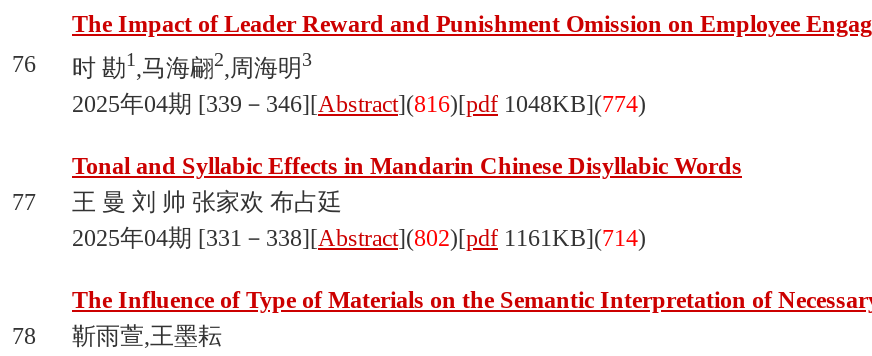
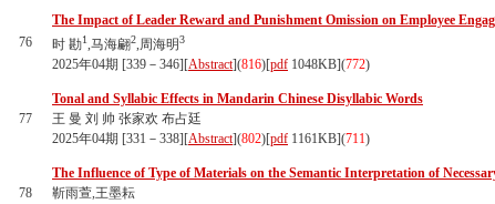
- 2025年04期 [339－346][Abstract](816)[pdf 1048KB](774)
+ 2025年04期 [339－346][Abstract](816)[pdf 1048KB](772)

- 2025年04期 [331－338][Abstract](802)[pdf 1161KB](714)
+ 2025年04期 [331－338][Abstract](802)[pdf 1161KB](711)
